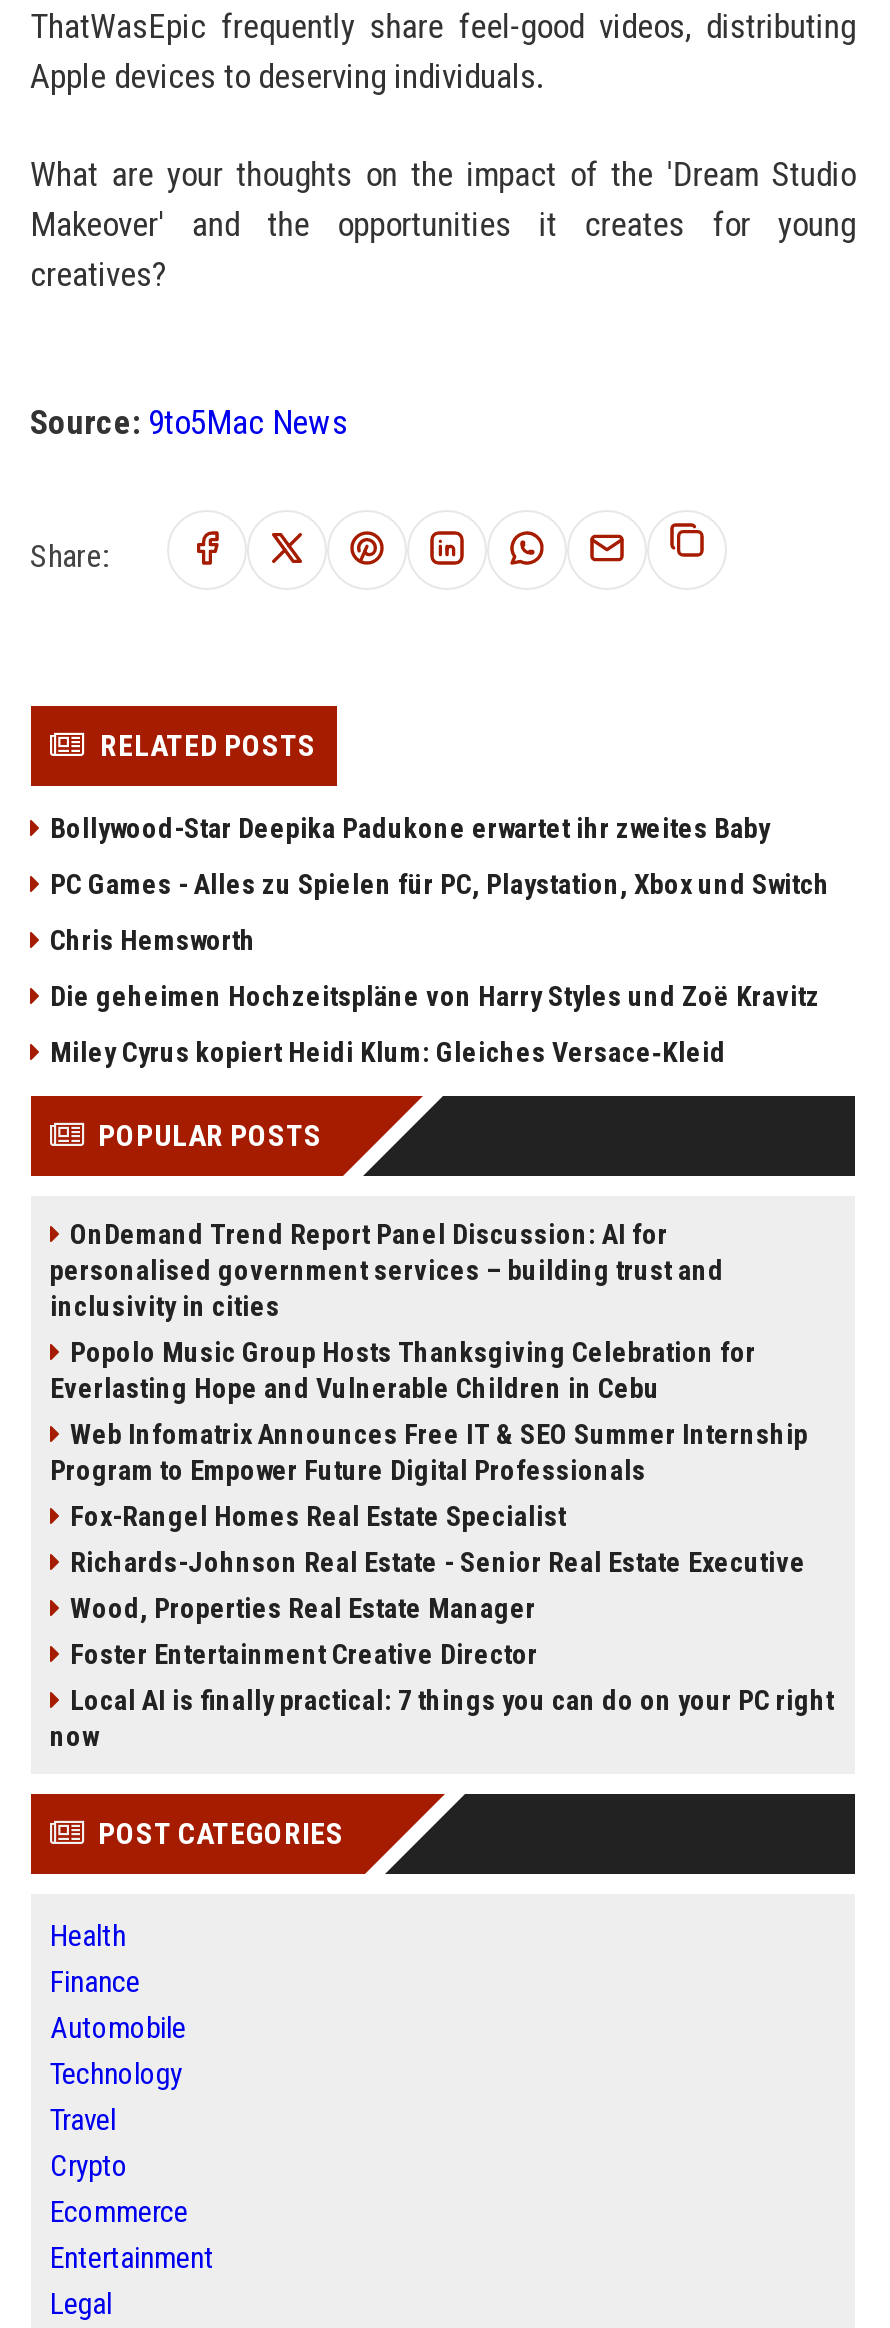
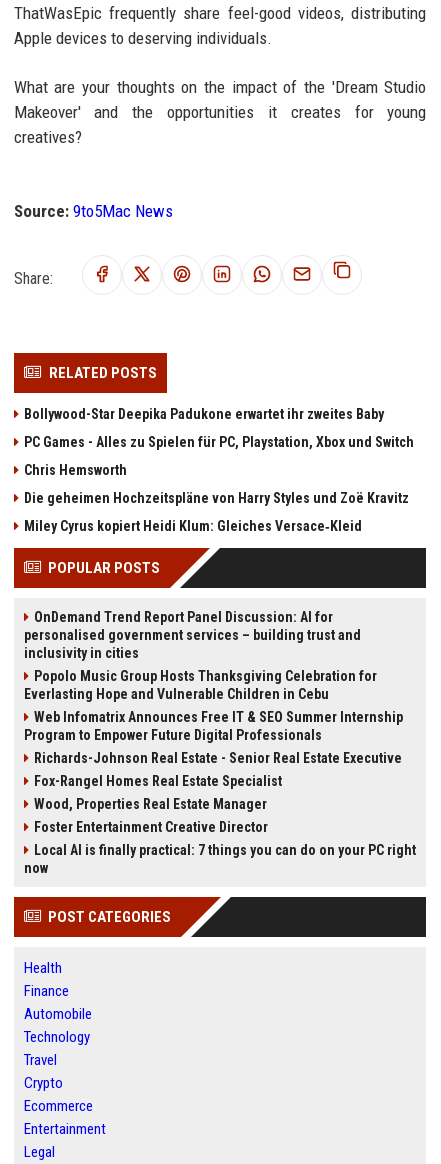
moved down: Fox-Rangel Homes Real Estate Specialist

moved up: Richards-Johnson Real Estate - Senior Real Estate Executive
